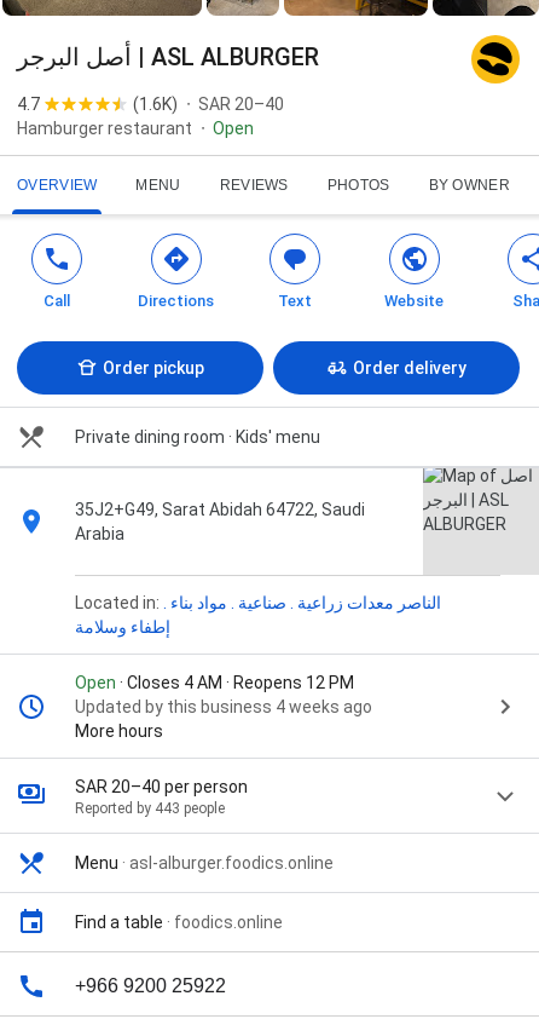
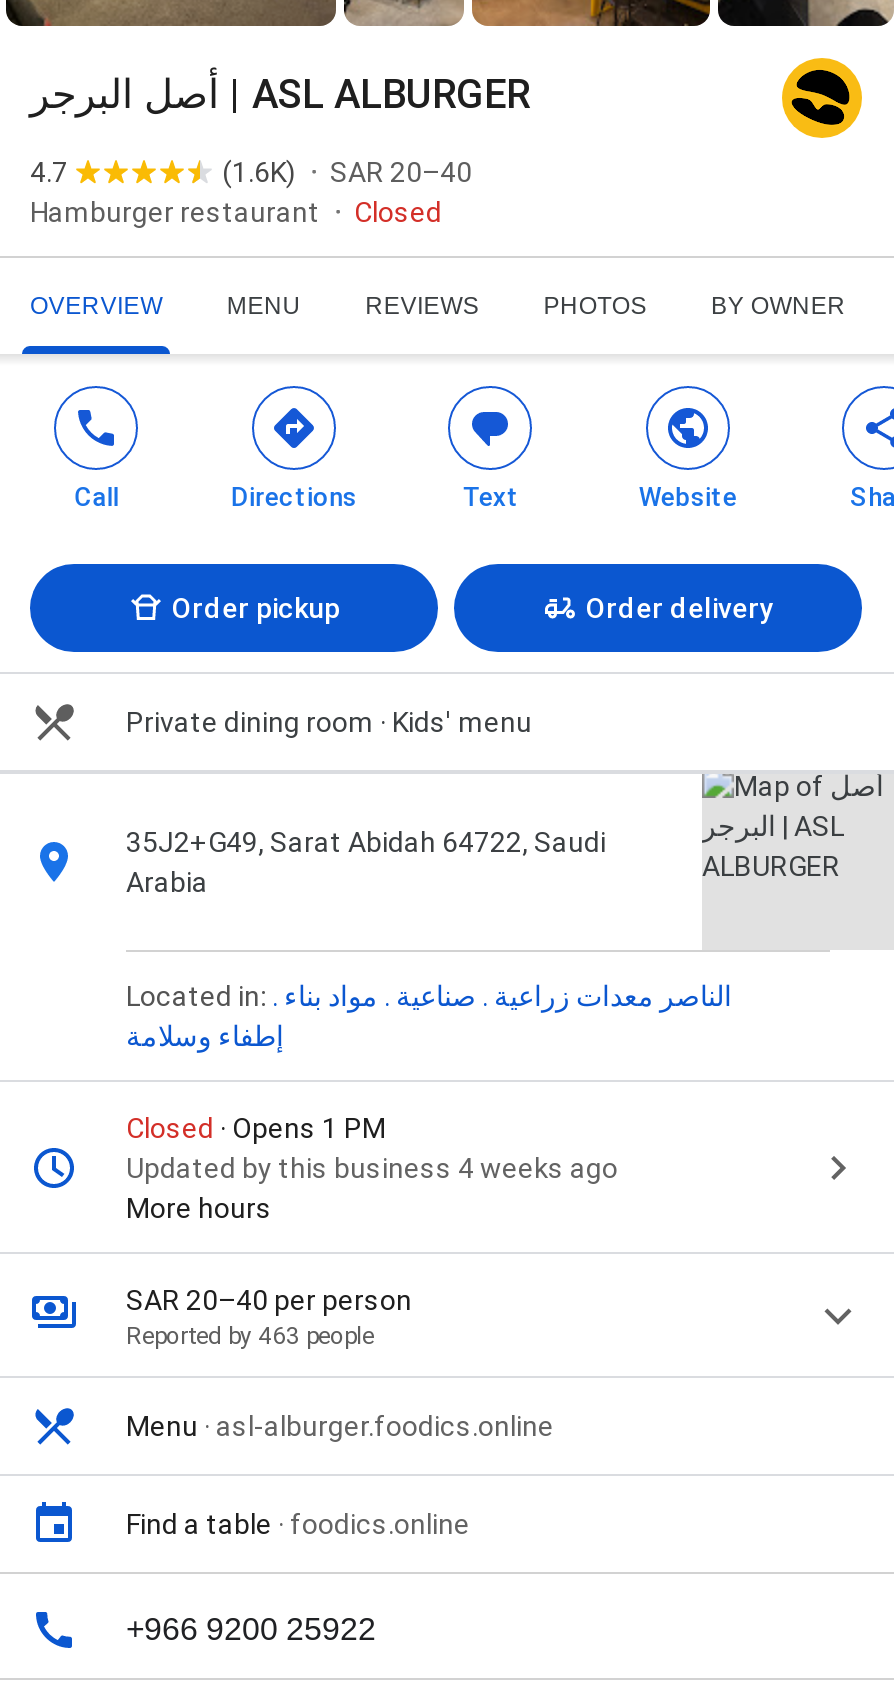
- Open
+ Closed

- Open · Closes 4 AM · Reopens 12 PM
+ Closed · Opens 1 PM

- Reported by 443 people
+ Reported by 463 people
